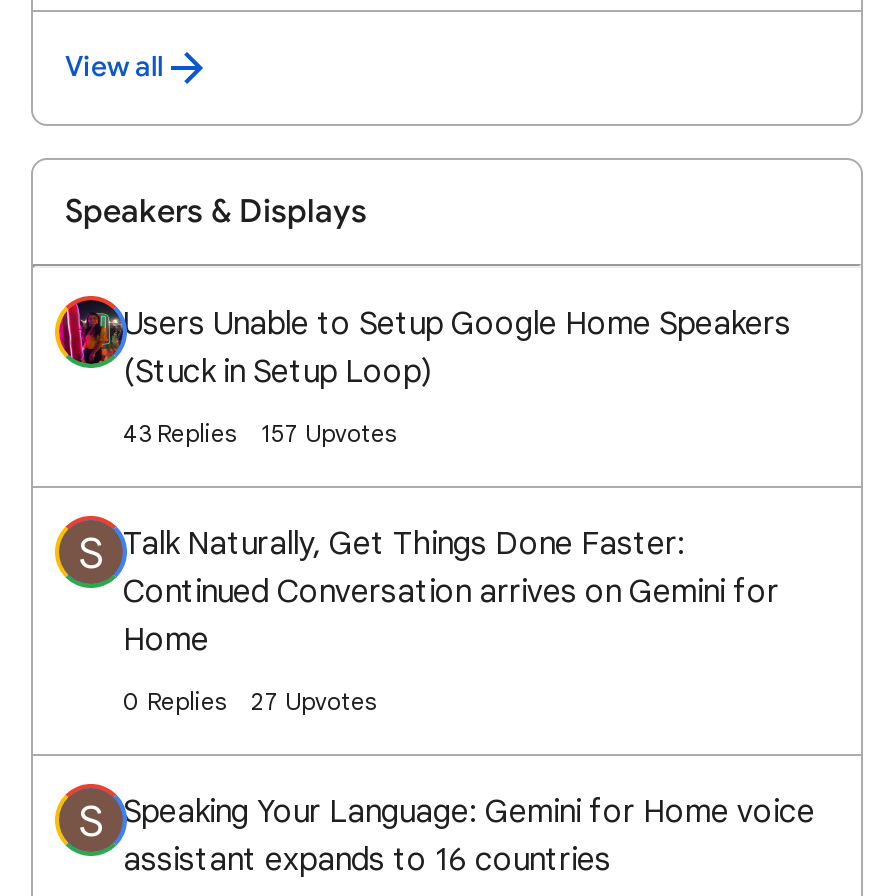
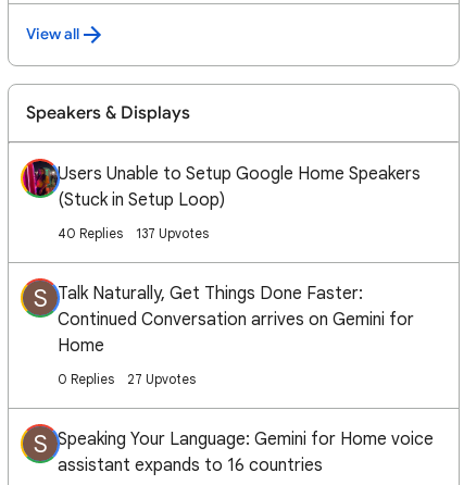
- 43 Replies
+ 40 Replies

- 157 Upvotes
+ 137 Upvotes
